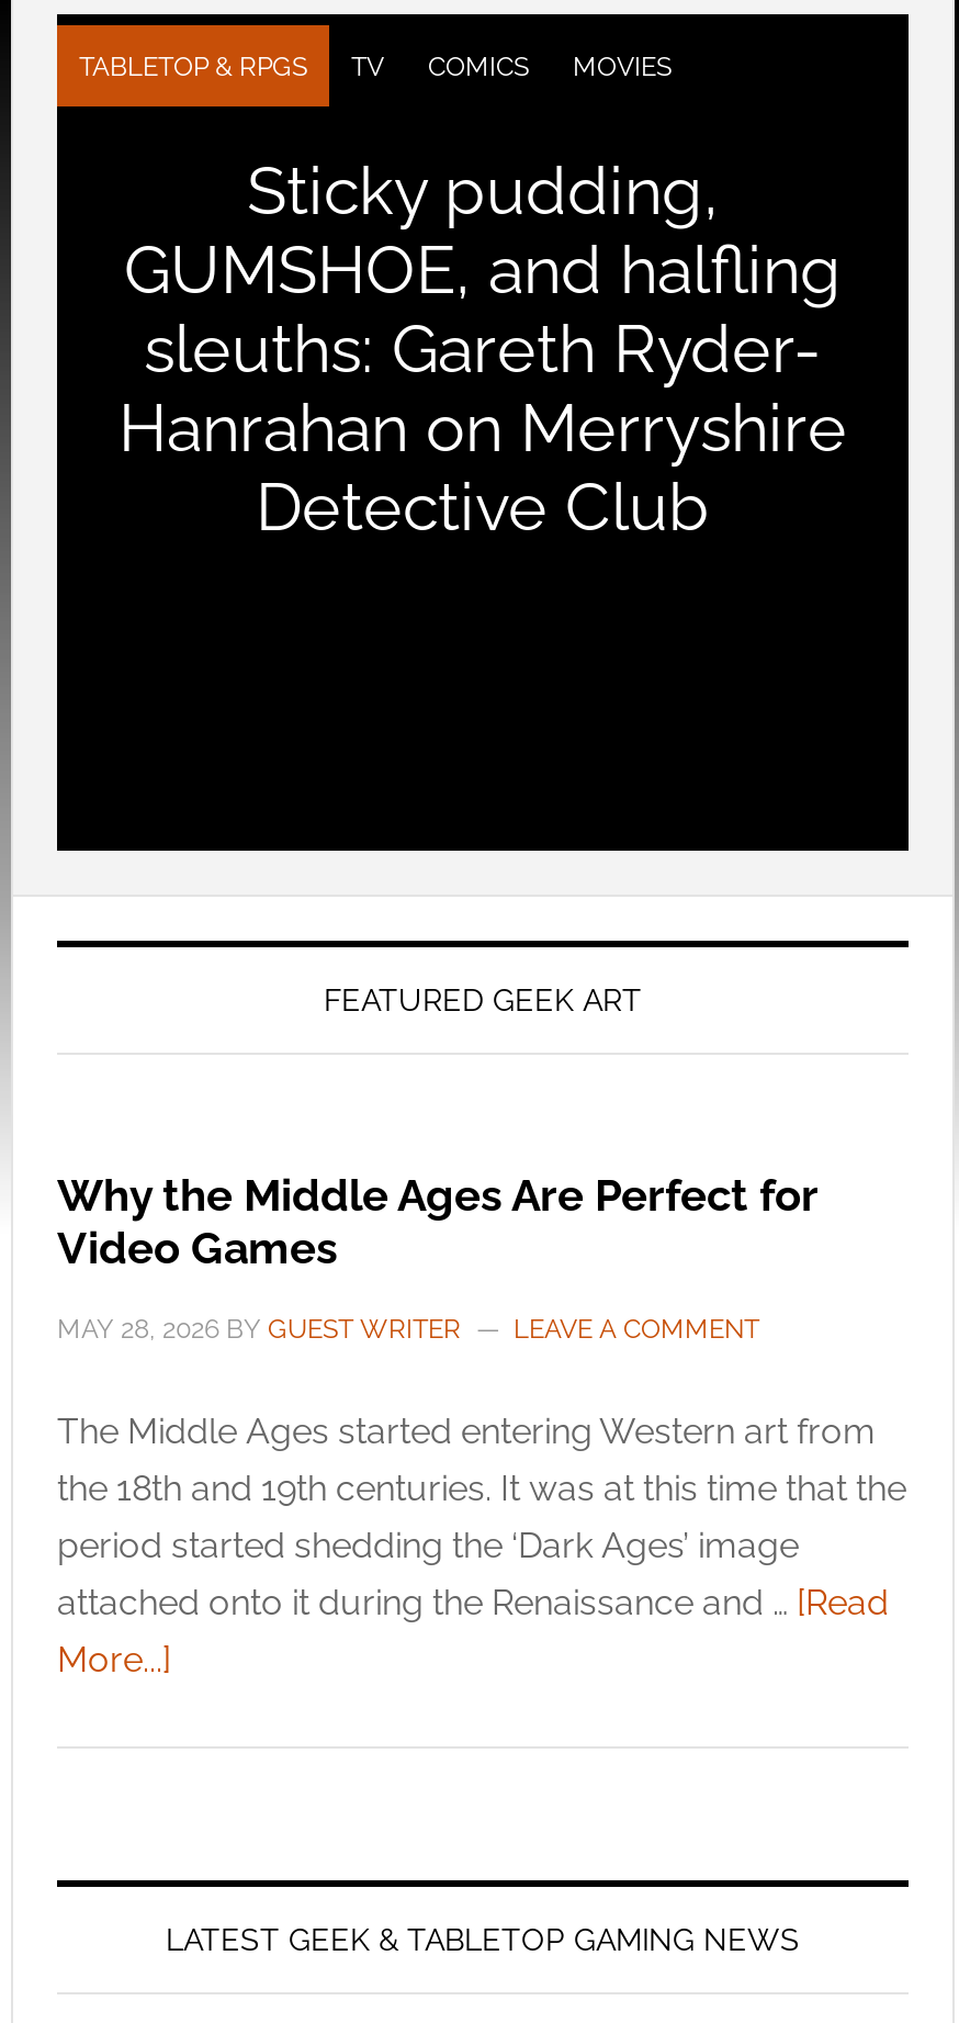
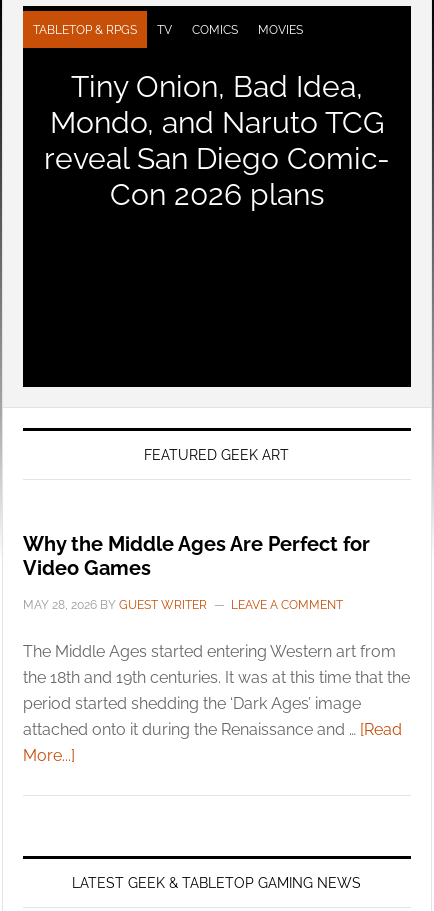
- Sticky pudding,
- GUMSHOE, and halfling
- sleuths: Gareth Ryder-
- Hanrahan on Merryshire
- Detective Club
+ Tiny Onion, Bad Idea,
+ Mondo, and Naruto TCG
+ reveal San Diego Comic-
+ Con 2026 plans
